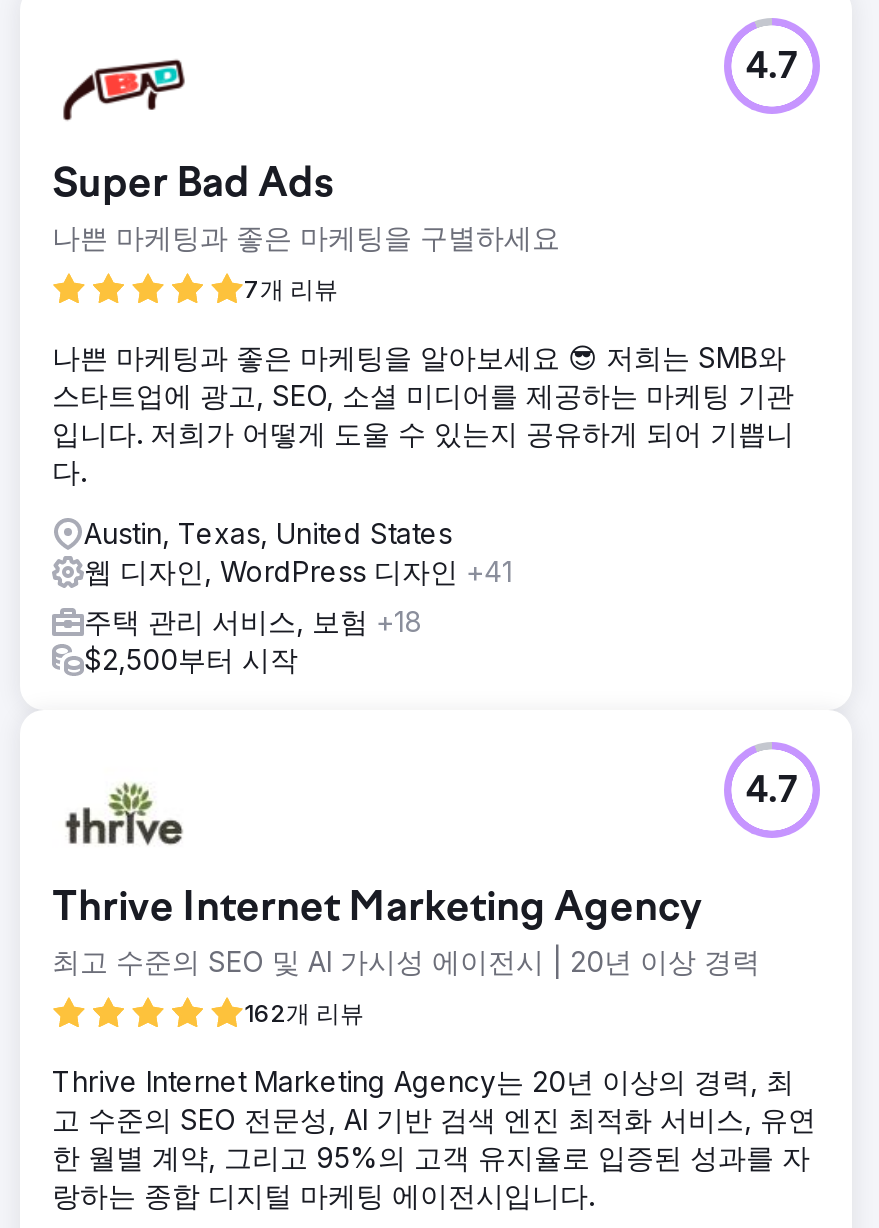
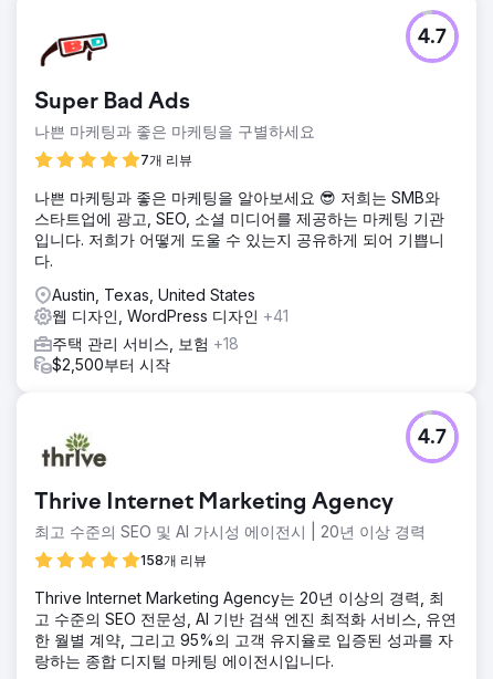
- 162개 리뷰
+ 158개 리뷰
